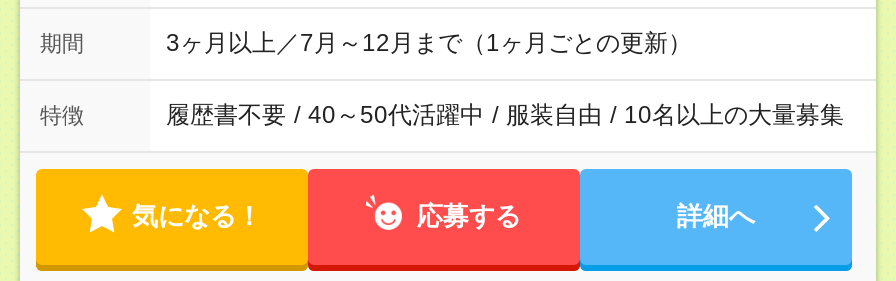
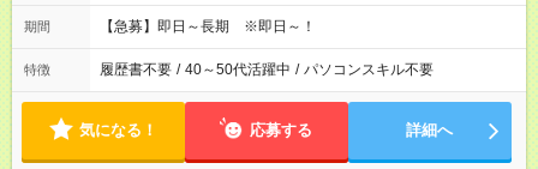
- 3ヶ月以上／7月～12月まで（1ヶ月ごとの更新）
+ 【急募】即日～長期 ※即日～！

- 履歴書不要 / 40～50代活躍中 / 服装自由 / 10名以上の大量募集
+ 履歴書不要 / 40～50代活躍中 / パソコンスキル不要
